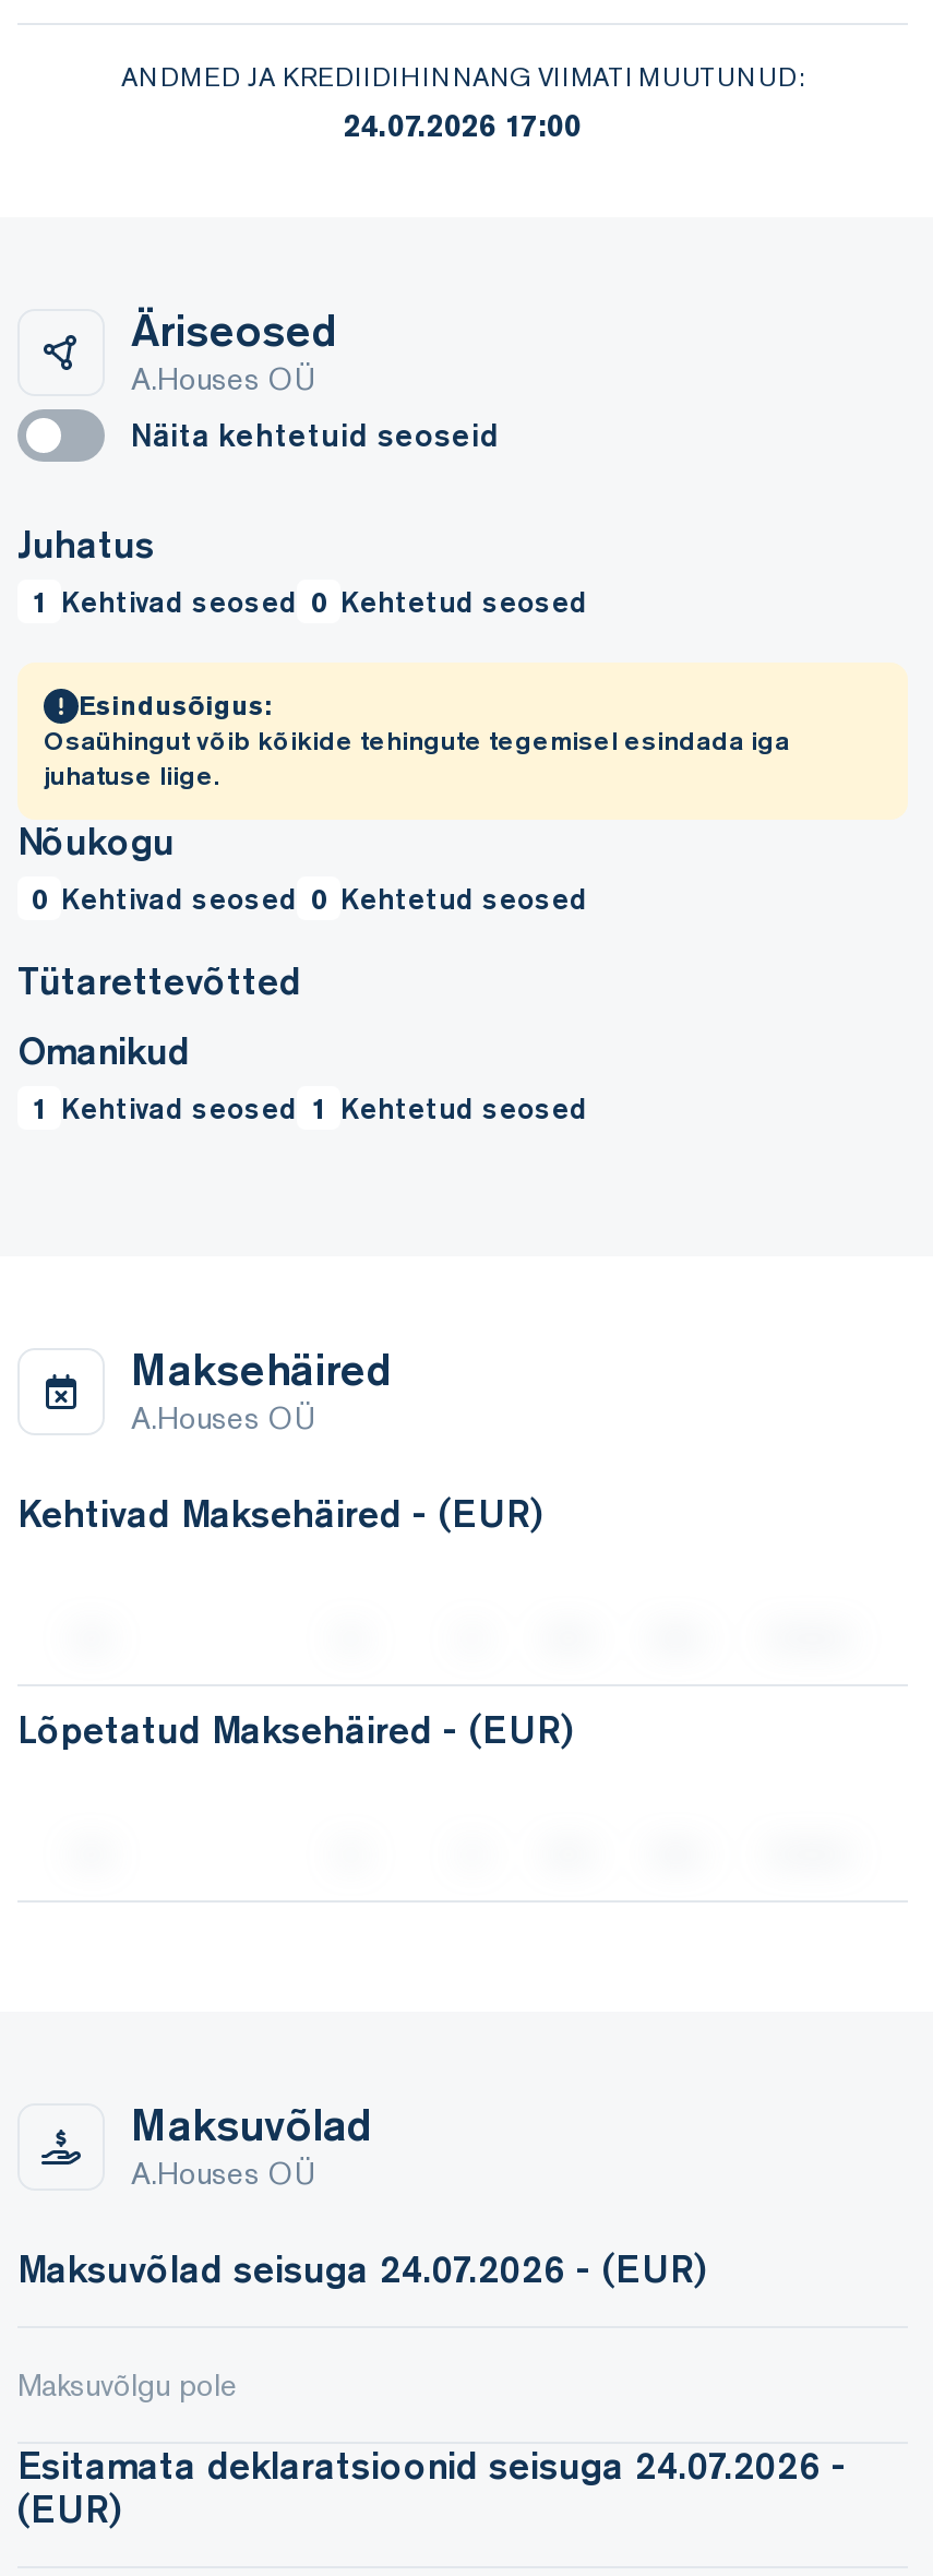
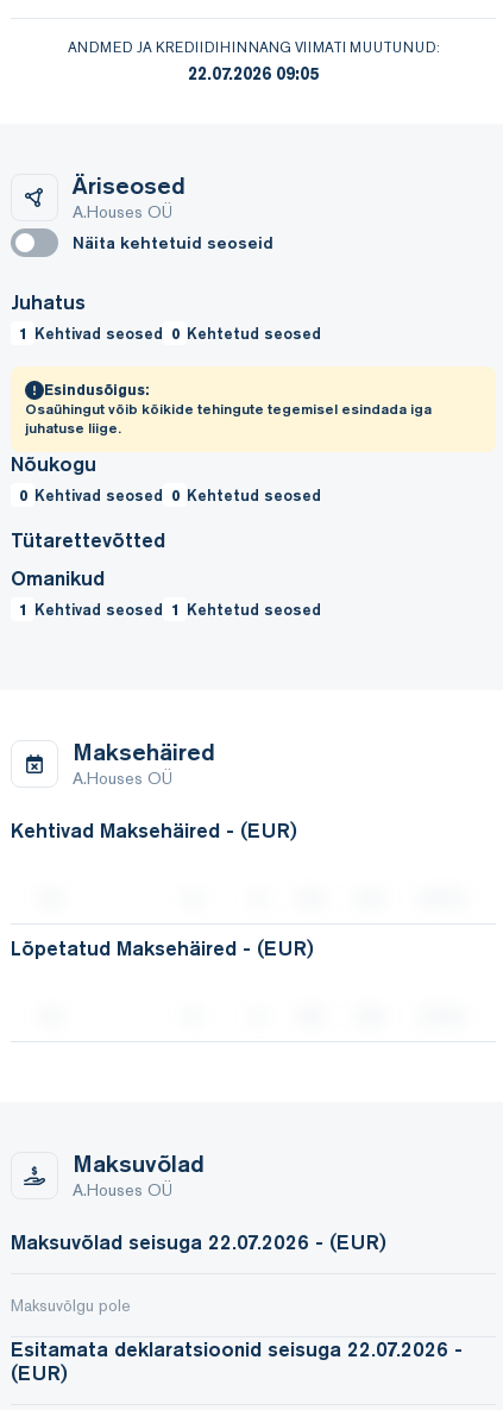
- 24.07.2026 17:00
+ 22.07.2026 09:05

- Maksuvõlad seisuga 24.07.2026 - (EUR)
+ Maksuvõlad seisuga 22.07.2026 - (EUR)

- Esitamata deklaratsioonid seisuga 24.07.2026 -
+ Esitamata deklaratsioonid seisuga 22.07.2026 -
